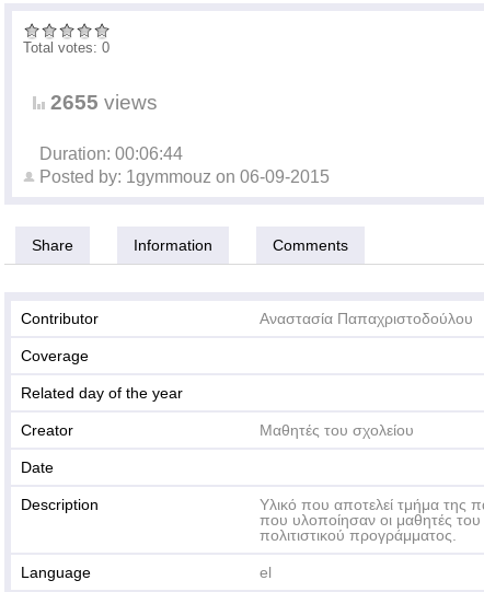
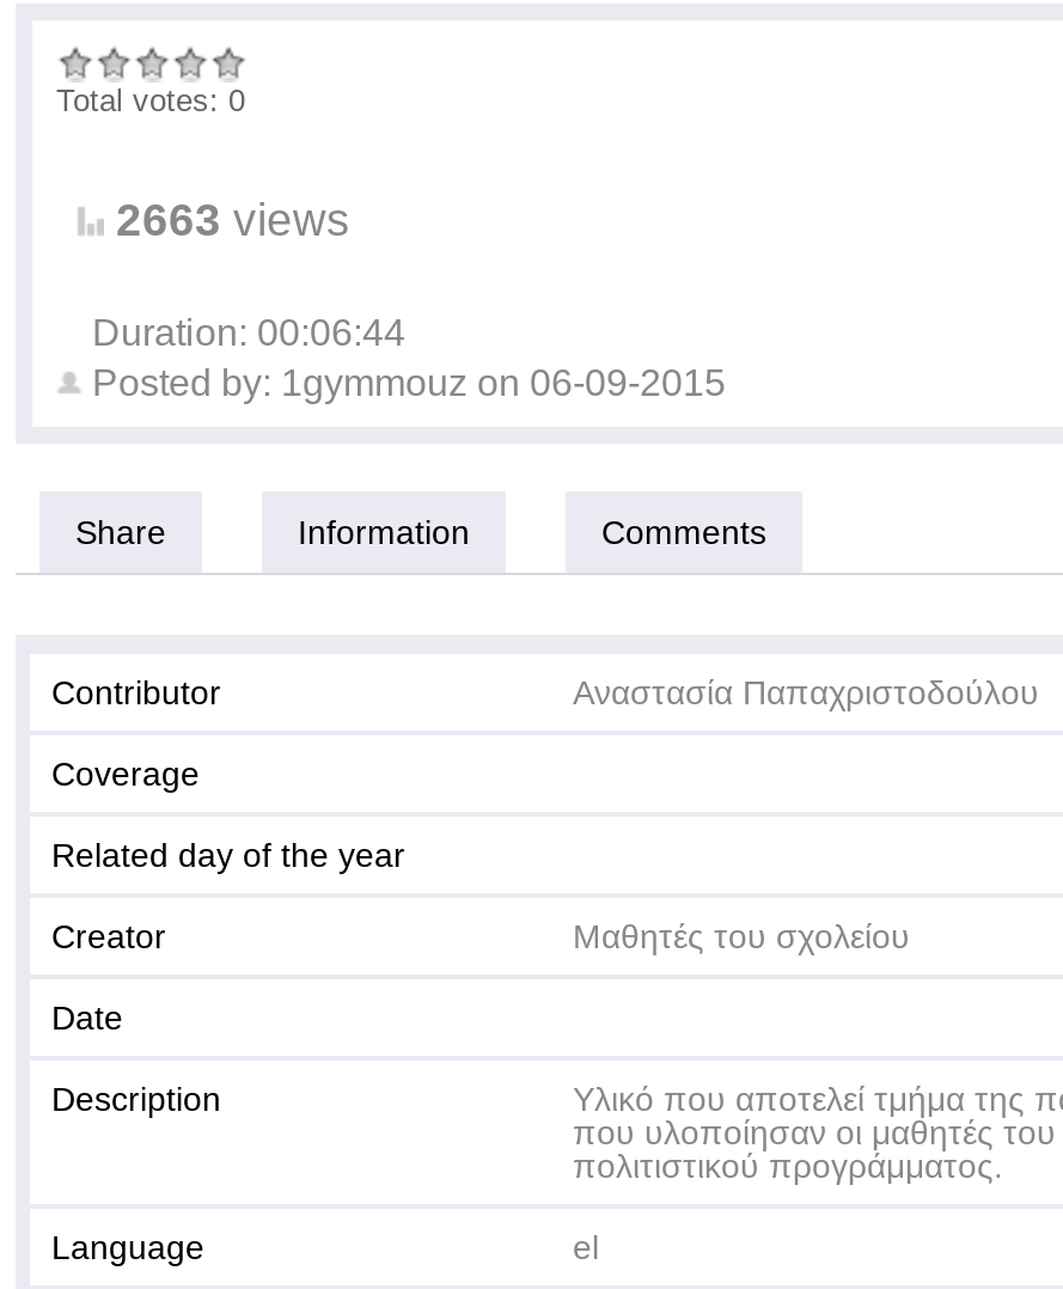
- 2655 views
+ 2663 views
